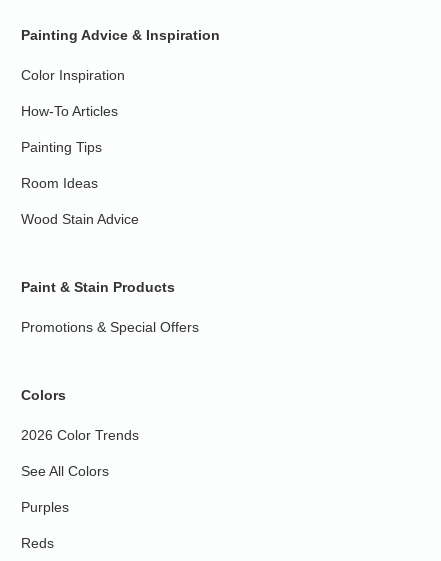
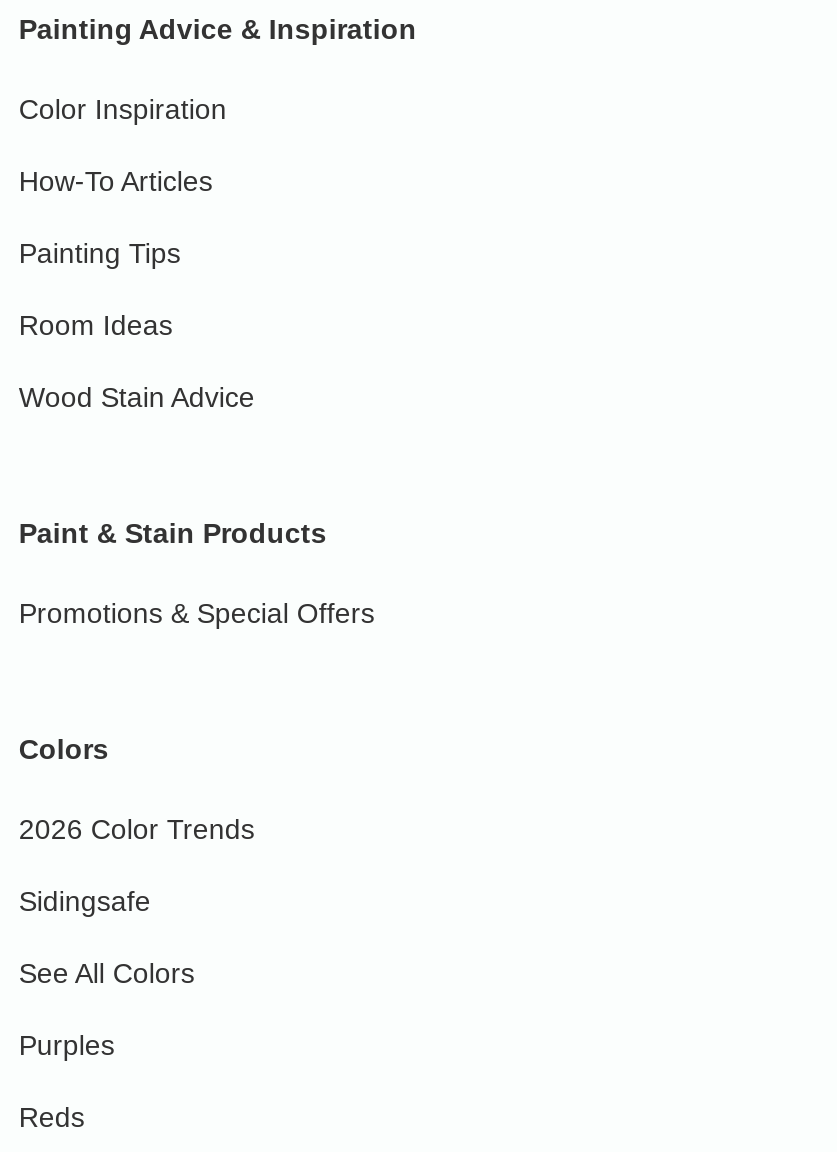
+ Sidingsafe
